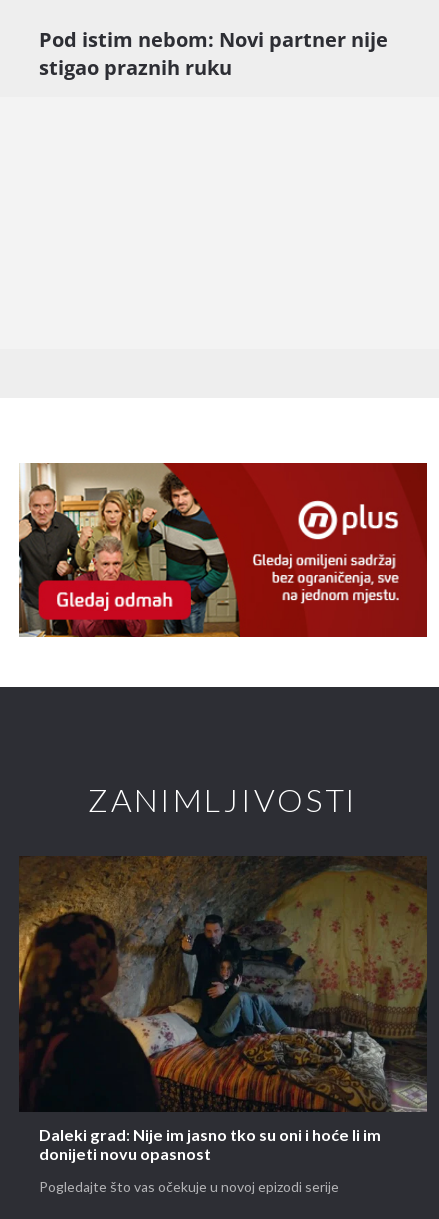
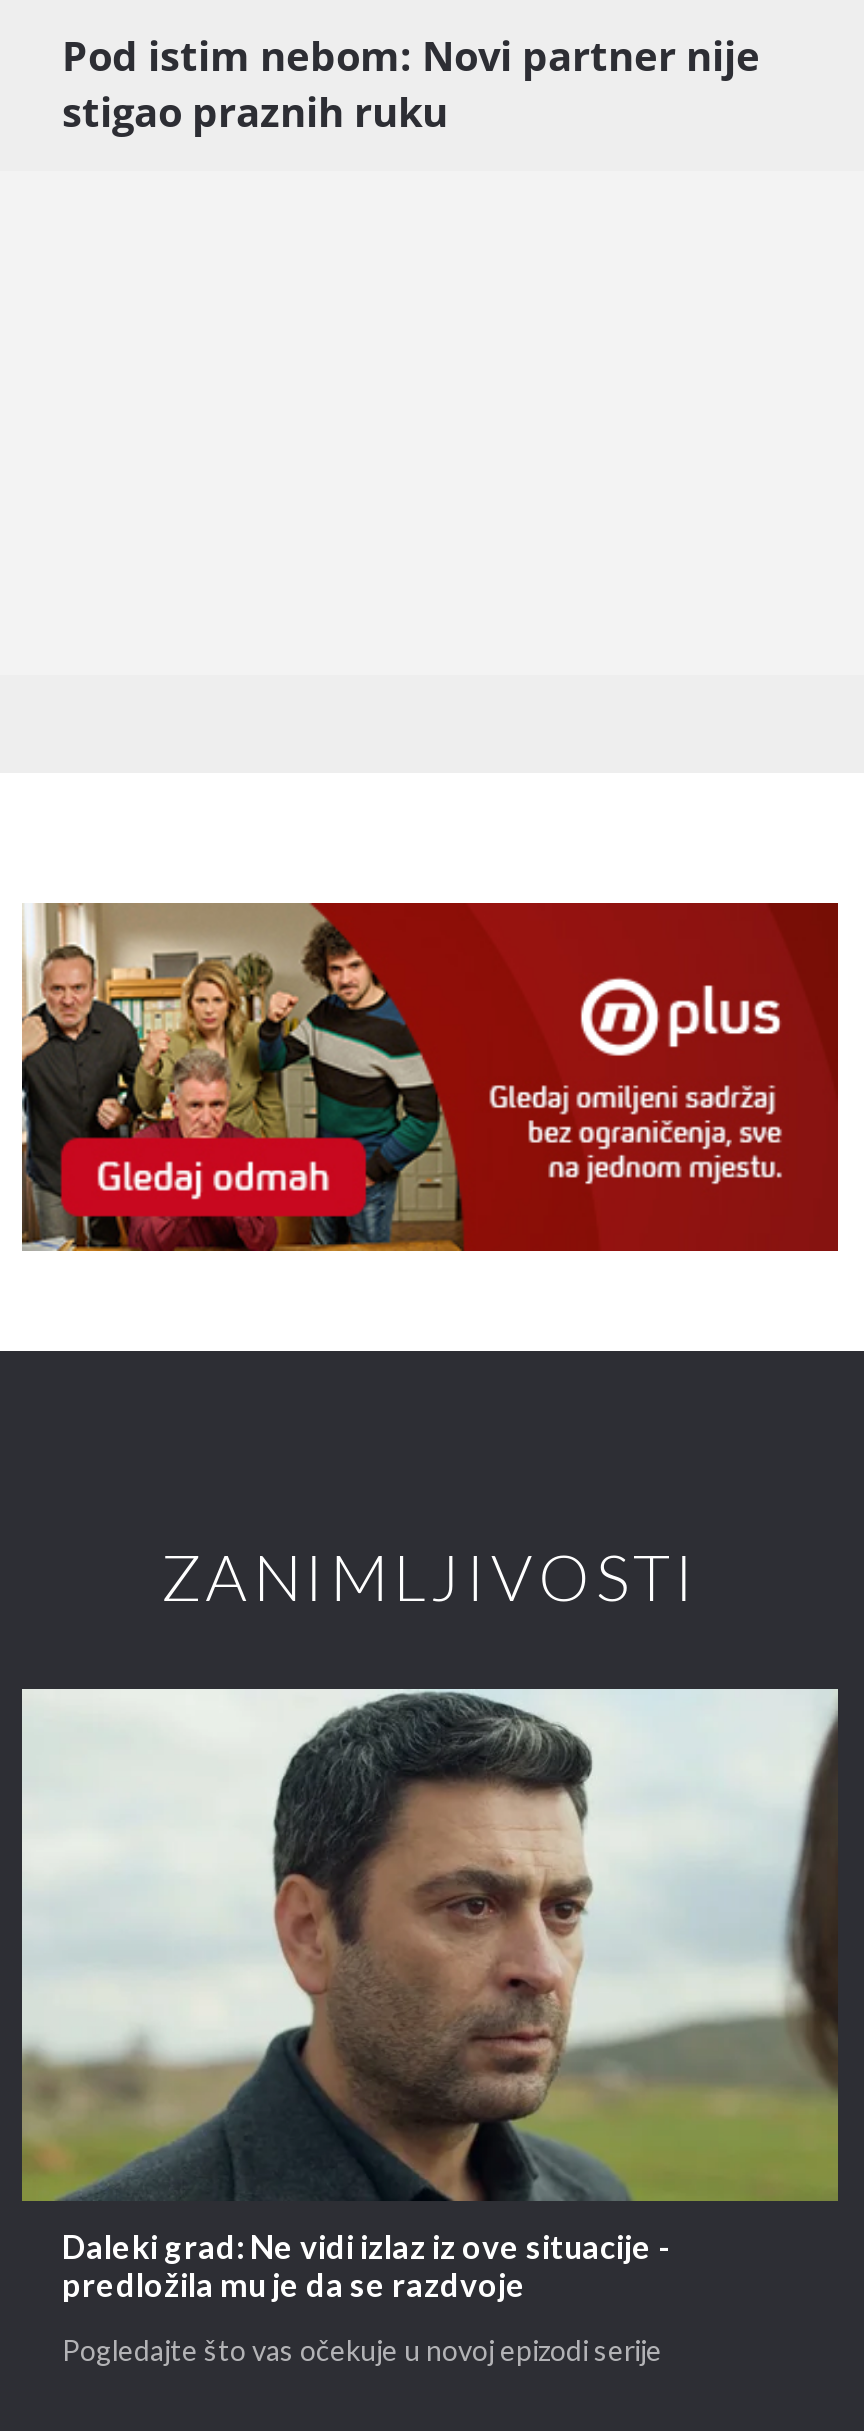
- [image]
- Daleki grad: Nije im jasno tko su oni i hoće li im
- donijeti novu opasnost
+ [image]
+ Daleki grad: Ne vidi izlaz iz ove situacije -
+ predložila mu je da se razdvoje
